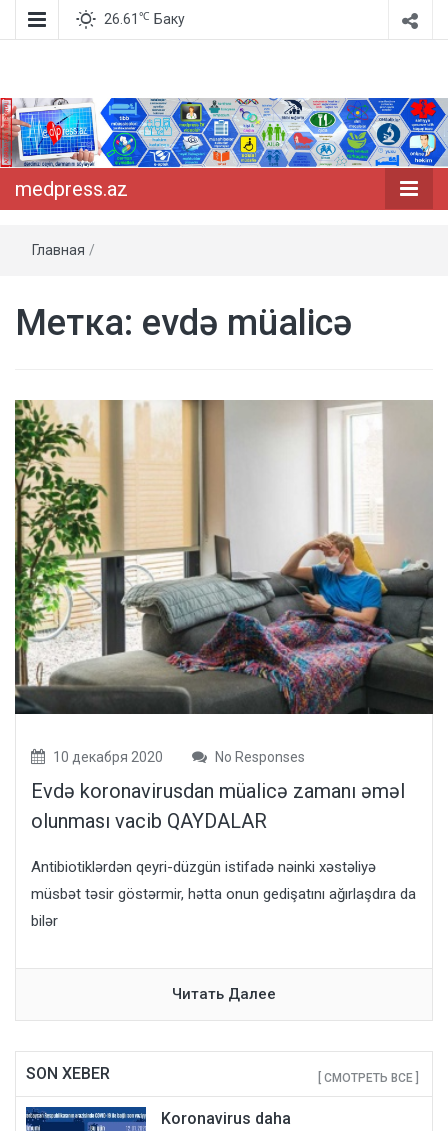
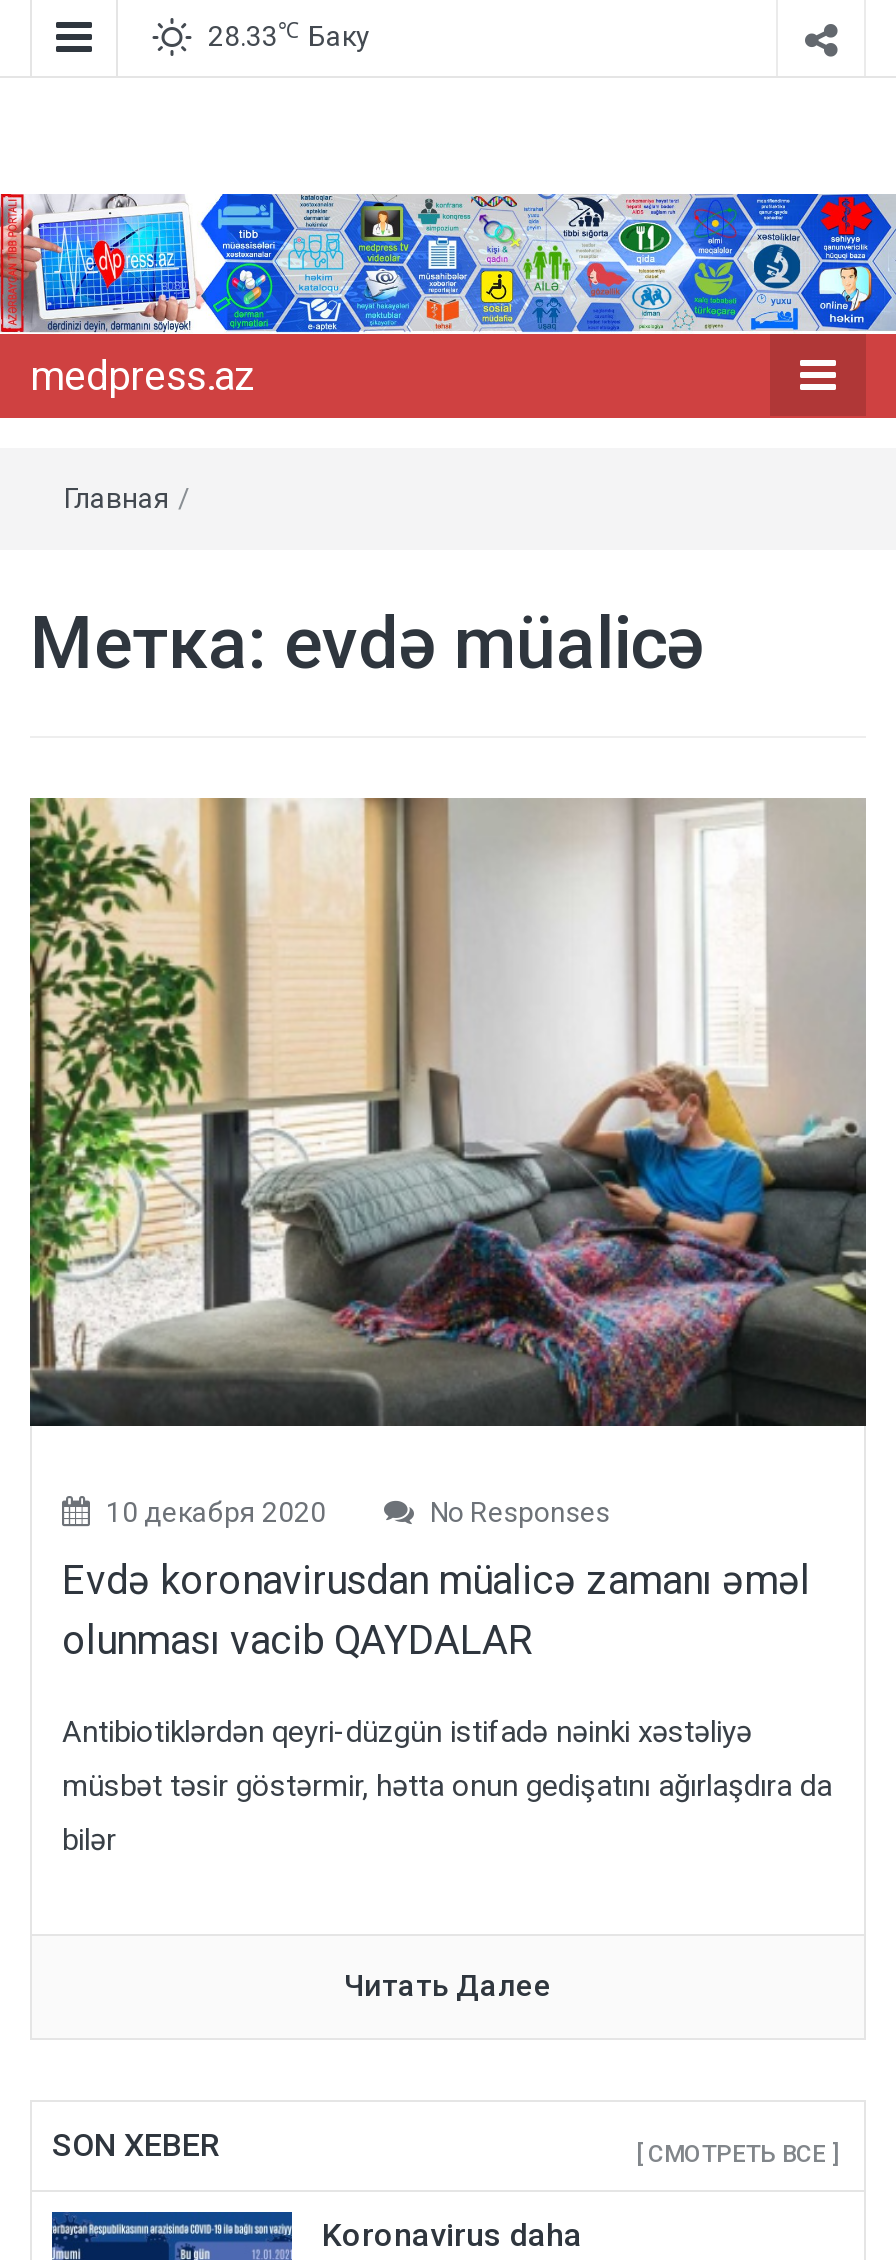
- 26.61℃ Баку
+ 28.33℃ Баку
